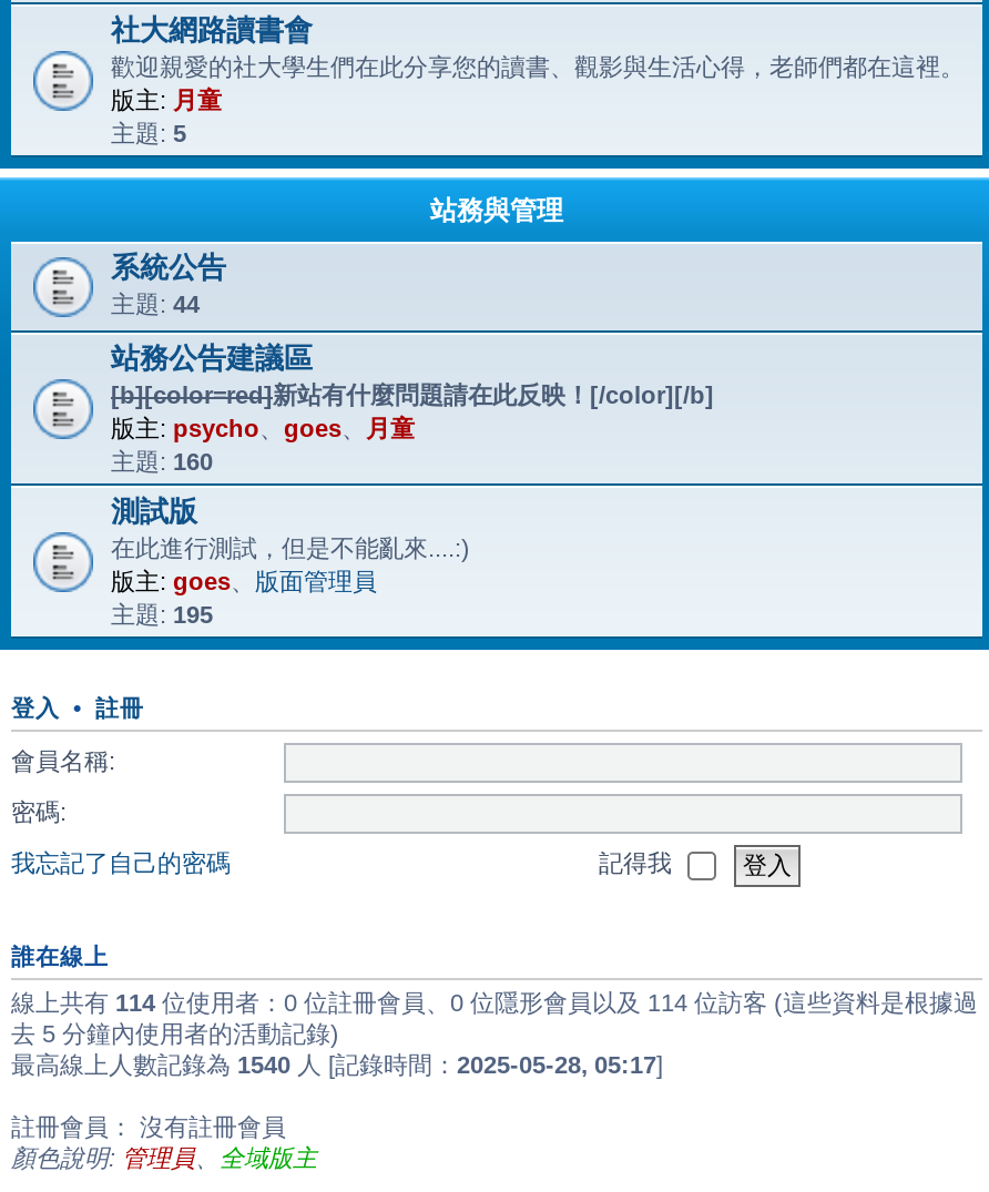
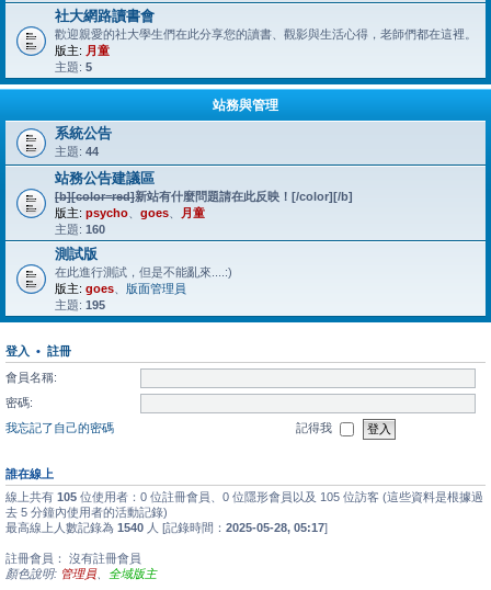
- 線上共有114位使用者：0 位註冊會員、0 位隱形會員以及 114 位訪客 (這些資料是根據過
+ 線上共有105位使用者：0 位註冊會員、0 位隱形會員以及 105 位訪客 (這些資料是根據過
